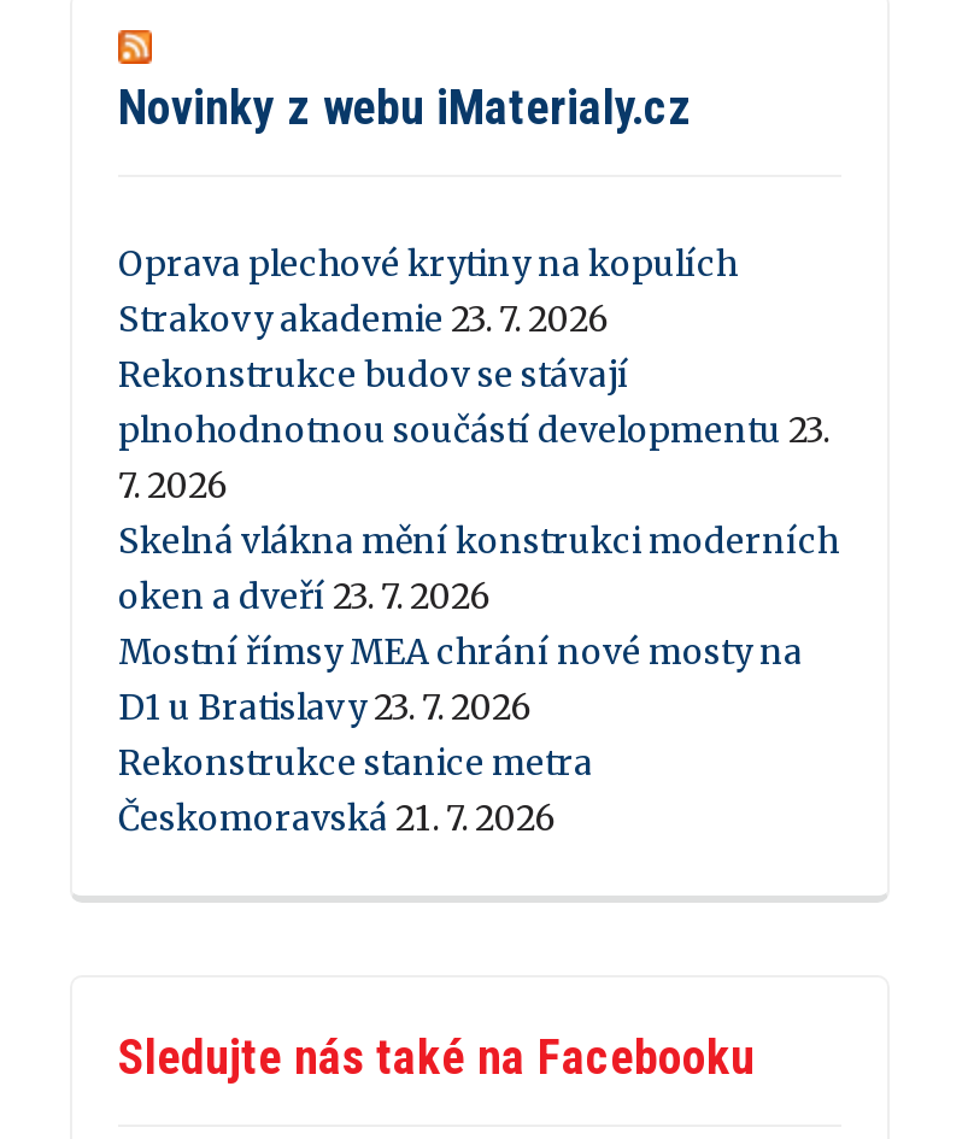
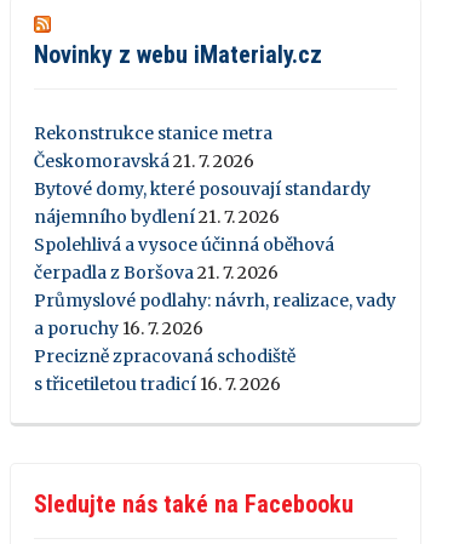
- Oprava plechové krytiny na kopulích
- Strakovy akademie 23. 7. 2026
- Rekonstrukce budov se stávají
- plnohodnotnou součástí developmentu 23.
- 7. 2026
- Skelná vlákna mění konstrukci moderních
- oken a dveří 23. 7. 2026
- Mostní římsy MEA chrání nové mosty na
- D1 u Bratislavy 23. 7. 2026

moved up: Rekonstrukce stanice metra | Českomoravská 21. 7. 2026

+ Bytové domy, které posouvají standardy
+ nájemního bydlení 21. 7. 2026
+ Spolehlivá a vysoce účinná oběhová
+ čerpadla z Boršova 21. 7. 2026
+ Průmyslové podlahy: návrh, realizace, vady
+ a poruchy 16. 7. 2026
+ Precizně zpracovaná schodiště
+ s třicetiletou tradicí 16. 7. 2026
